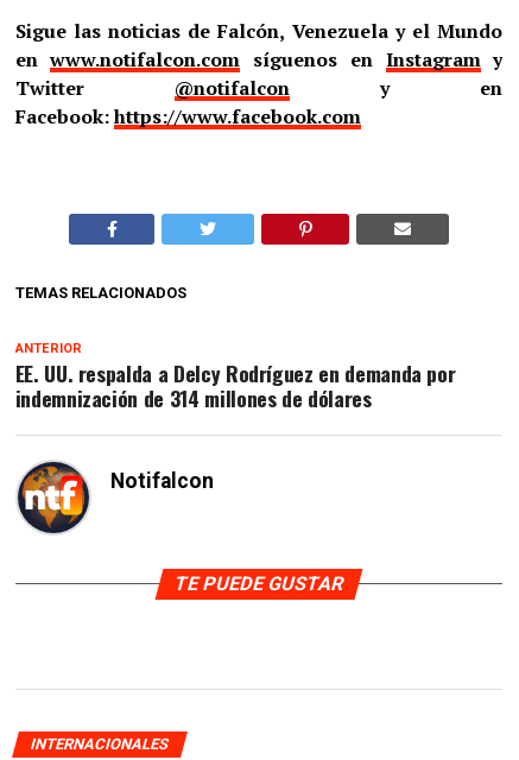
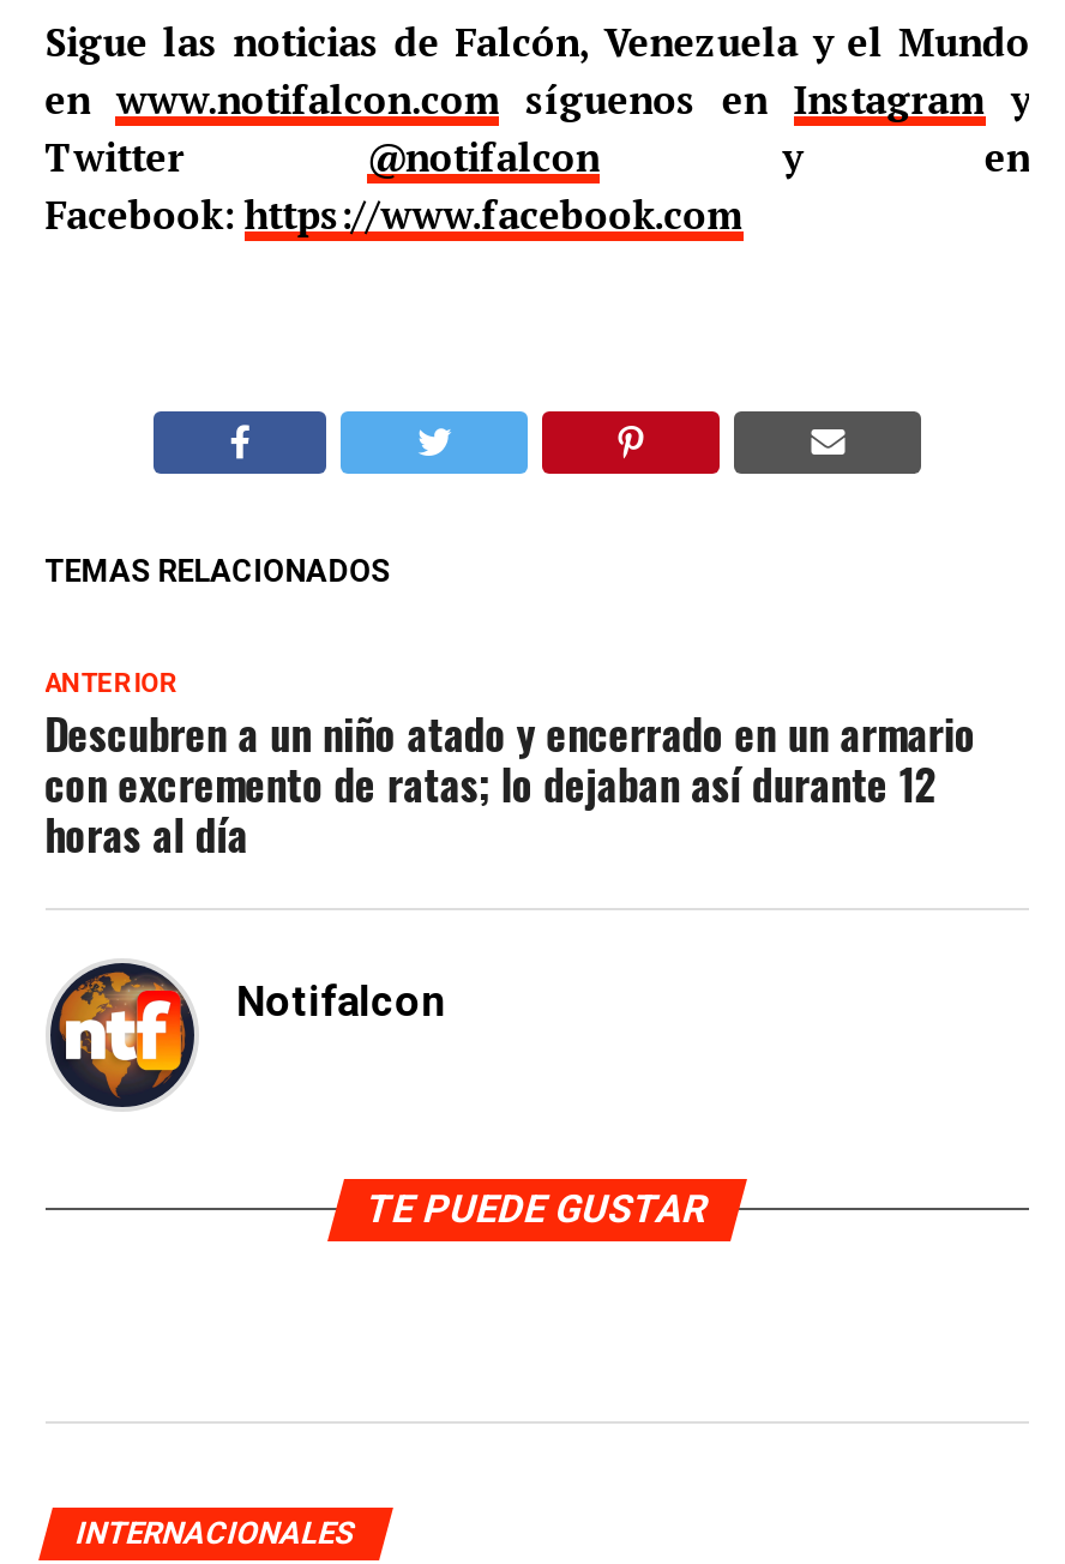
- EE. UU. respalda a Delcy Rodríguez en demanda por
- indemnización de 314 millones de dólares
+ Descubren a un niño atado y encerrado en un armario
+ con excremento de ratas; lo dejaban así durante 12
+ horas al día
